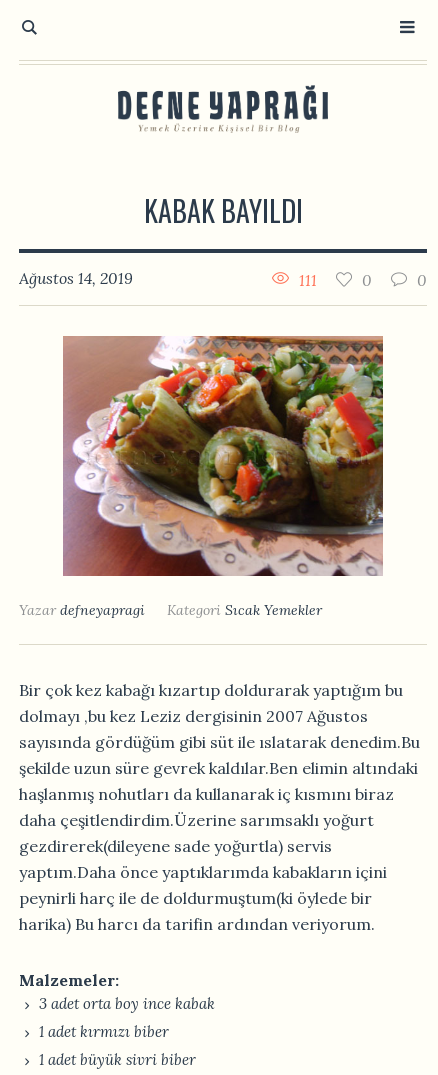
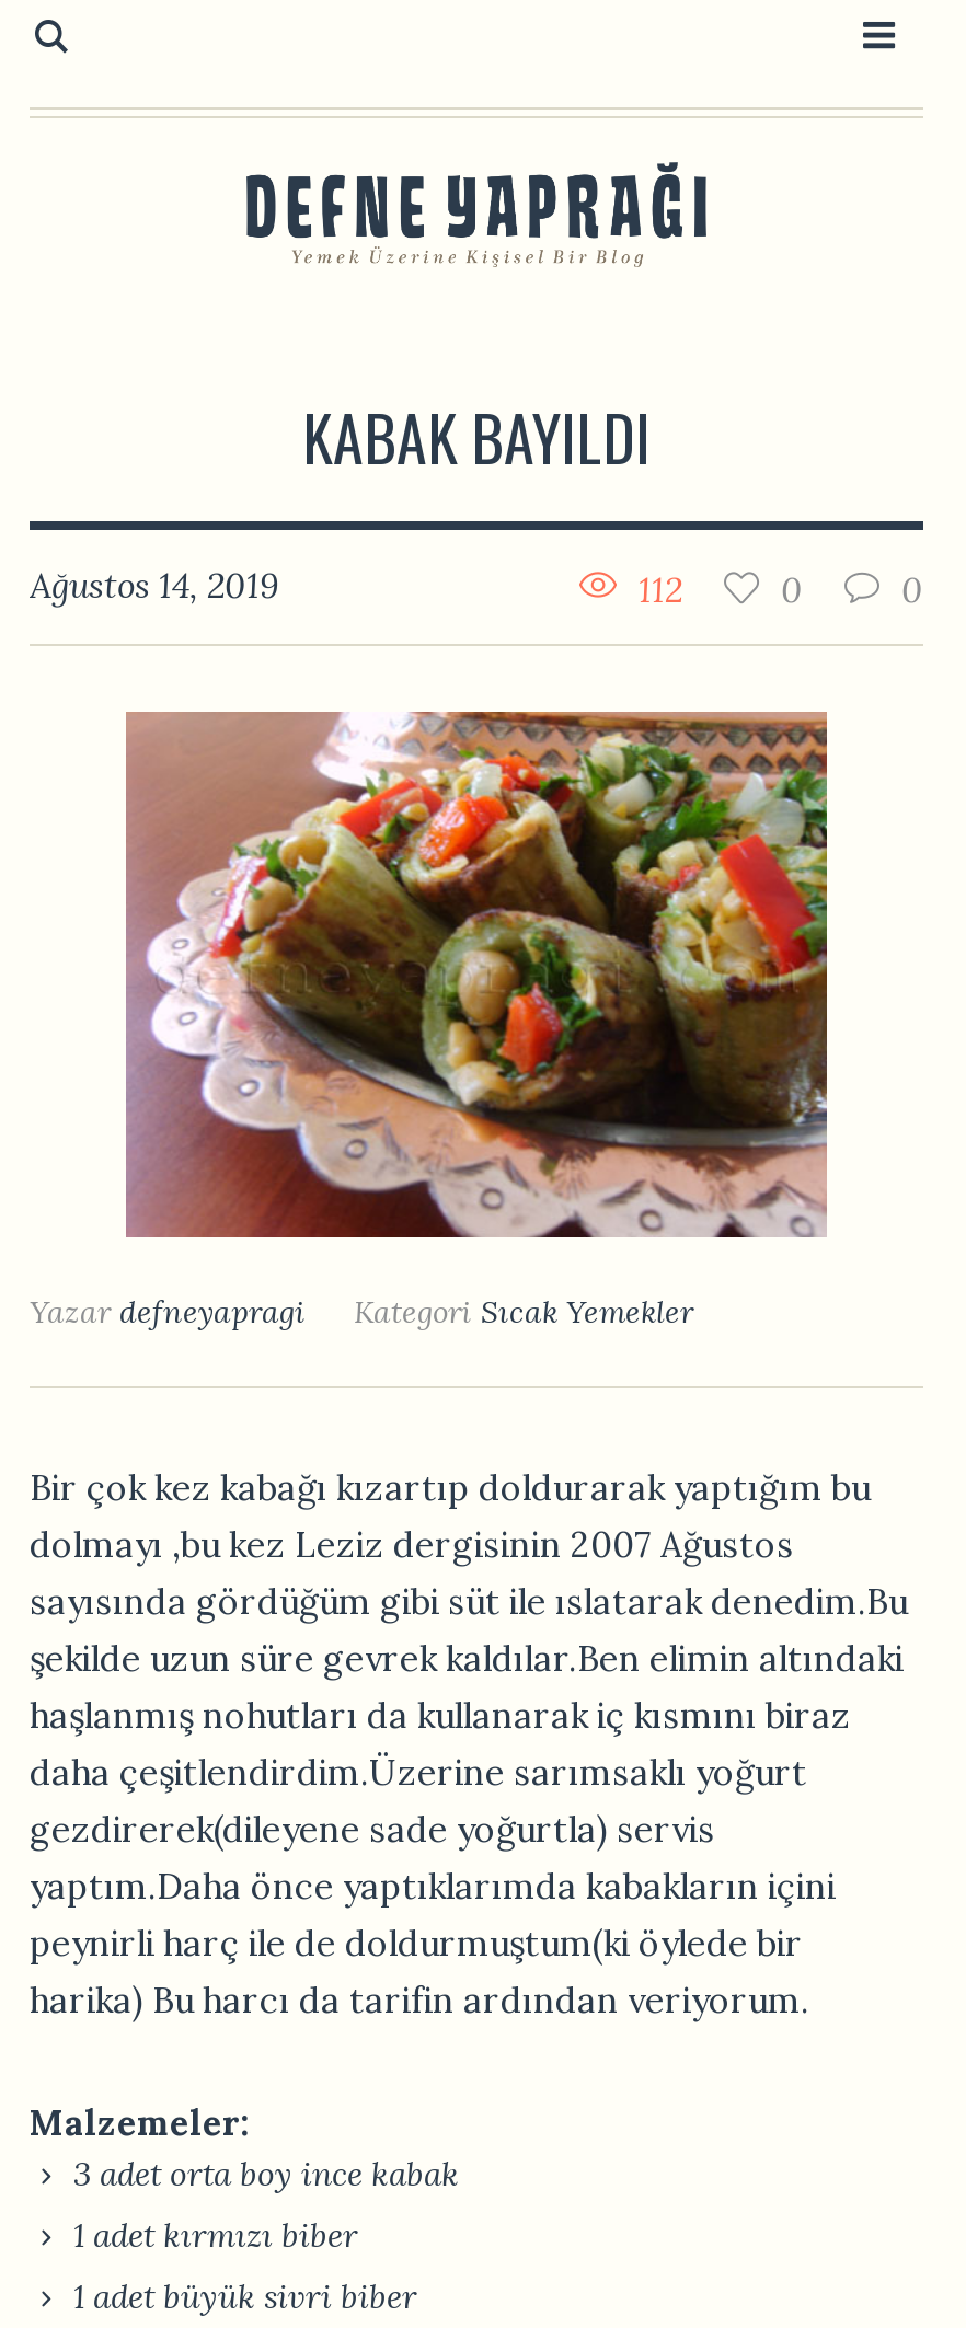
- 111
+ 112
